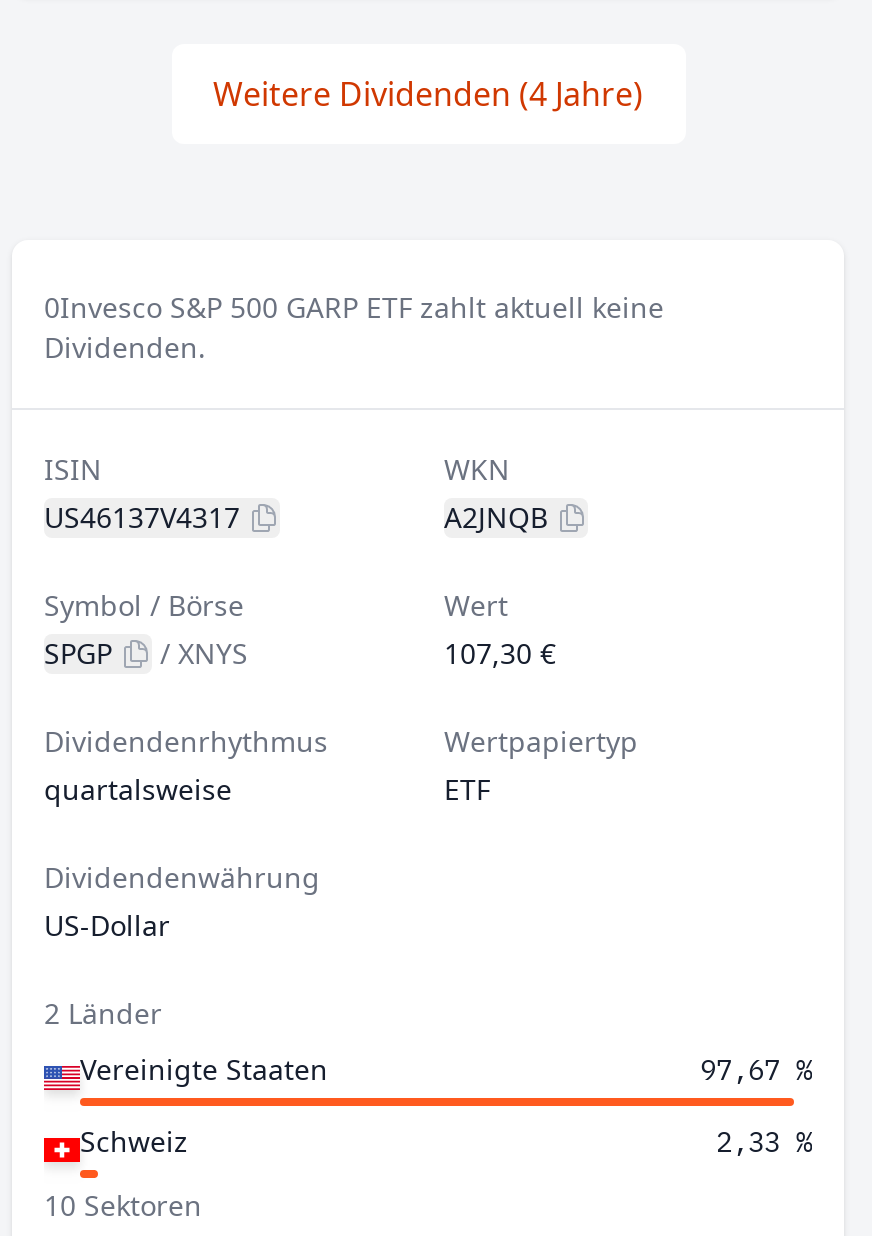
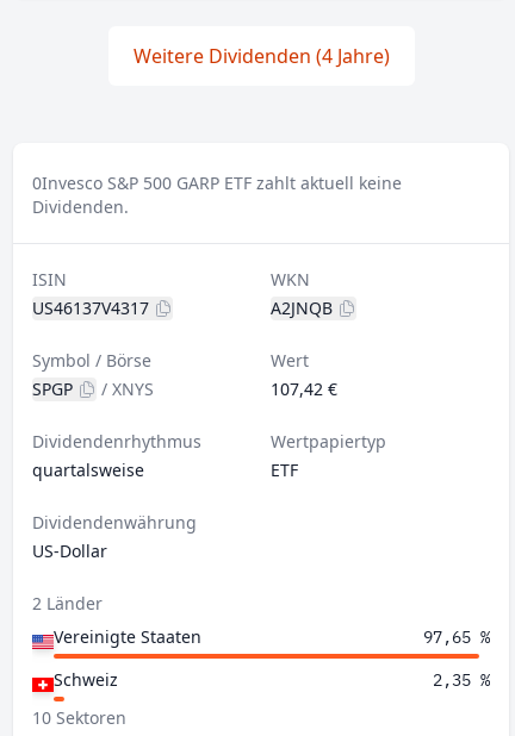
- 107,30 €
+ 107,42 €

- 97,67 %
+ 97,65 %

- 2,33 %
+ 2,35 %
